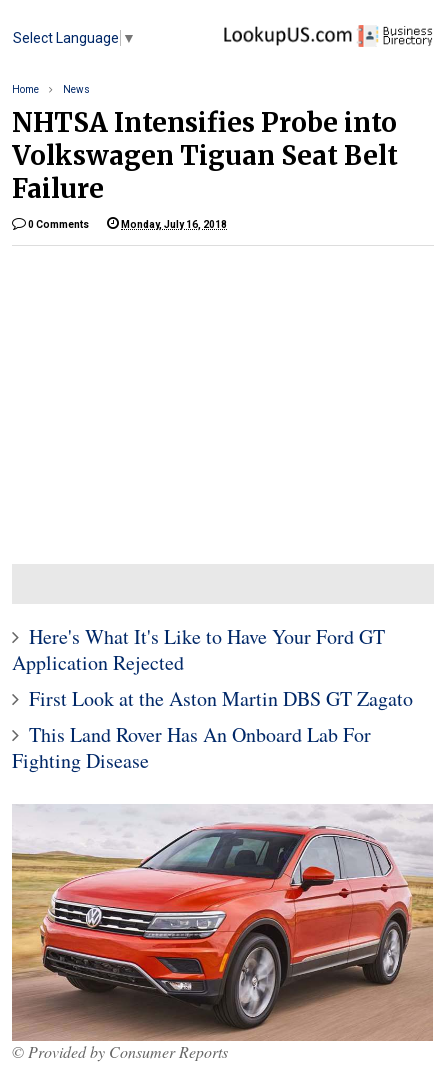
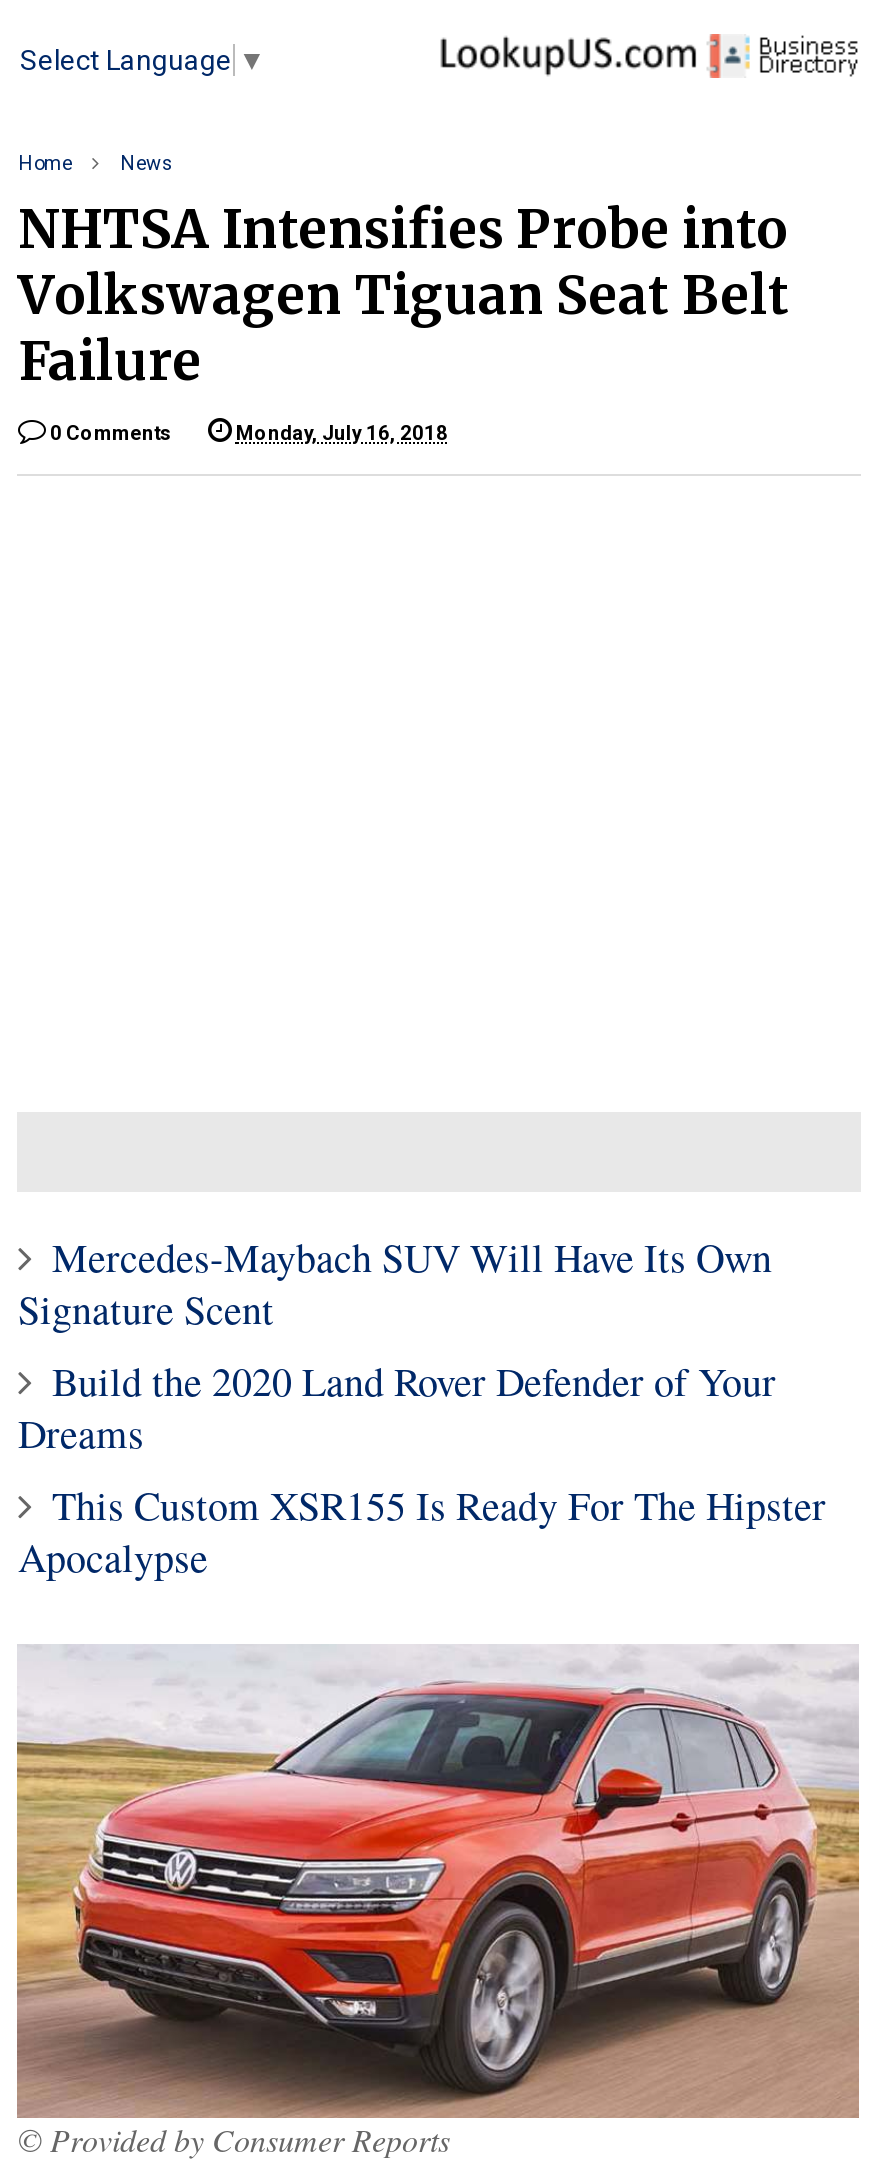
- Here's What It's Like to Have Your Ford GT
- Application Rejected
- First Look at the Aston Martin DBS GT Zagato
- This Land Rover Has An Onboard Lab For
- Fighting Disease
+ Mercedes-Maybach SUV Will Have Its Own
+ Signature Scent
+ Build the 2020 Land Rover Defender of Your
+ Dreams
+ This Custom XSR155 Is Ready For The Hipster
+ Apocalypse
